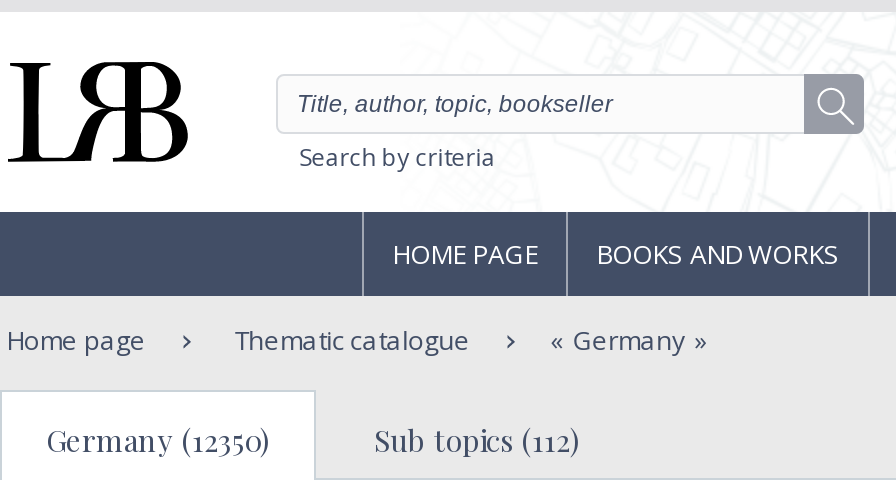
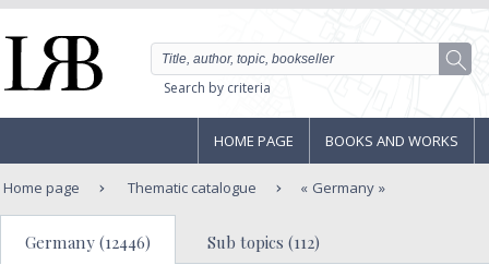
- Germany (12350)
+ Germany (12446)
